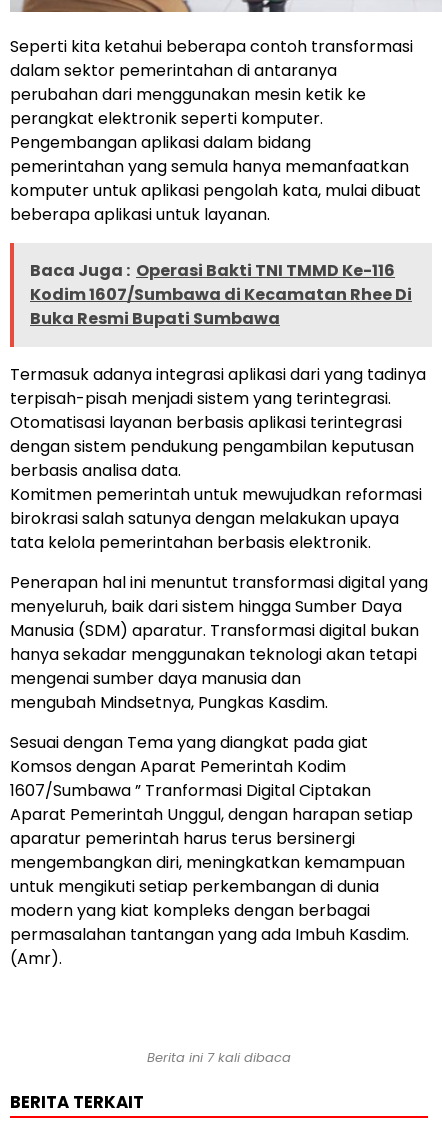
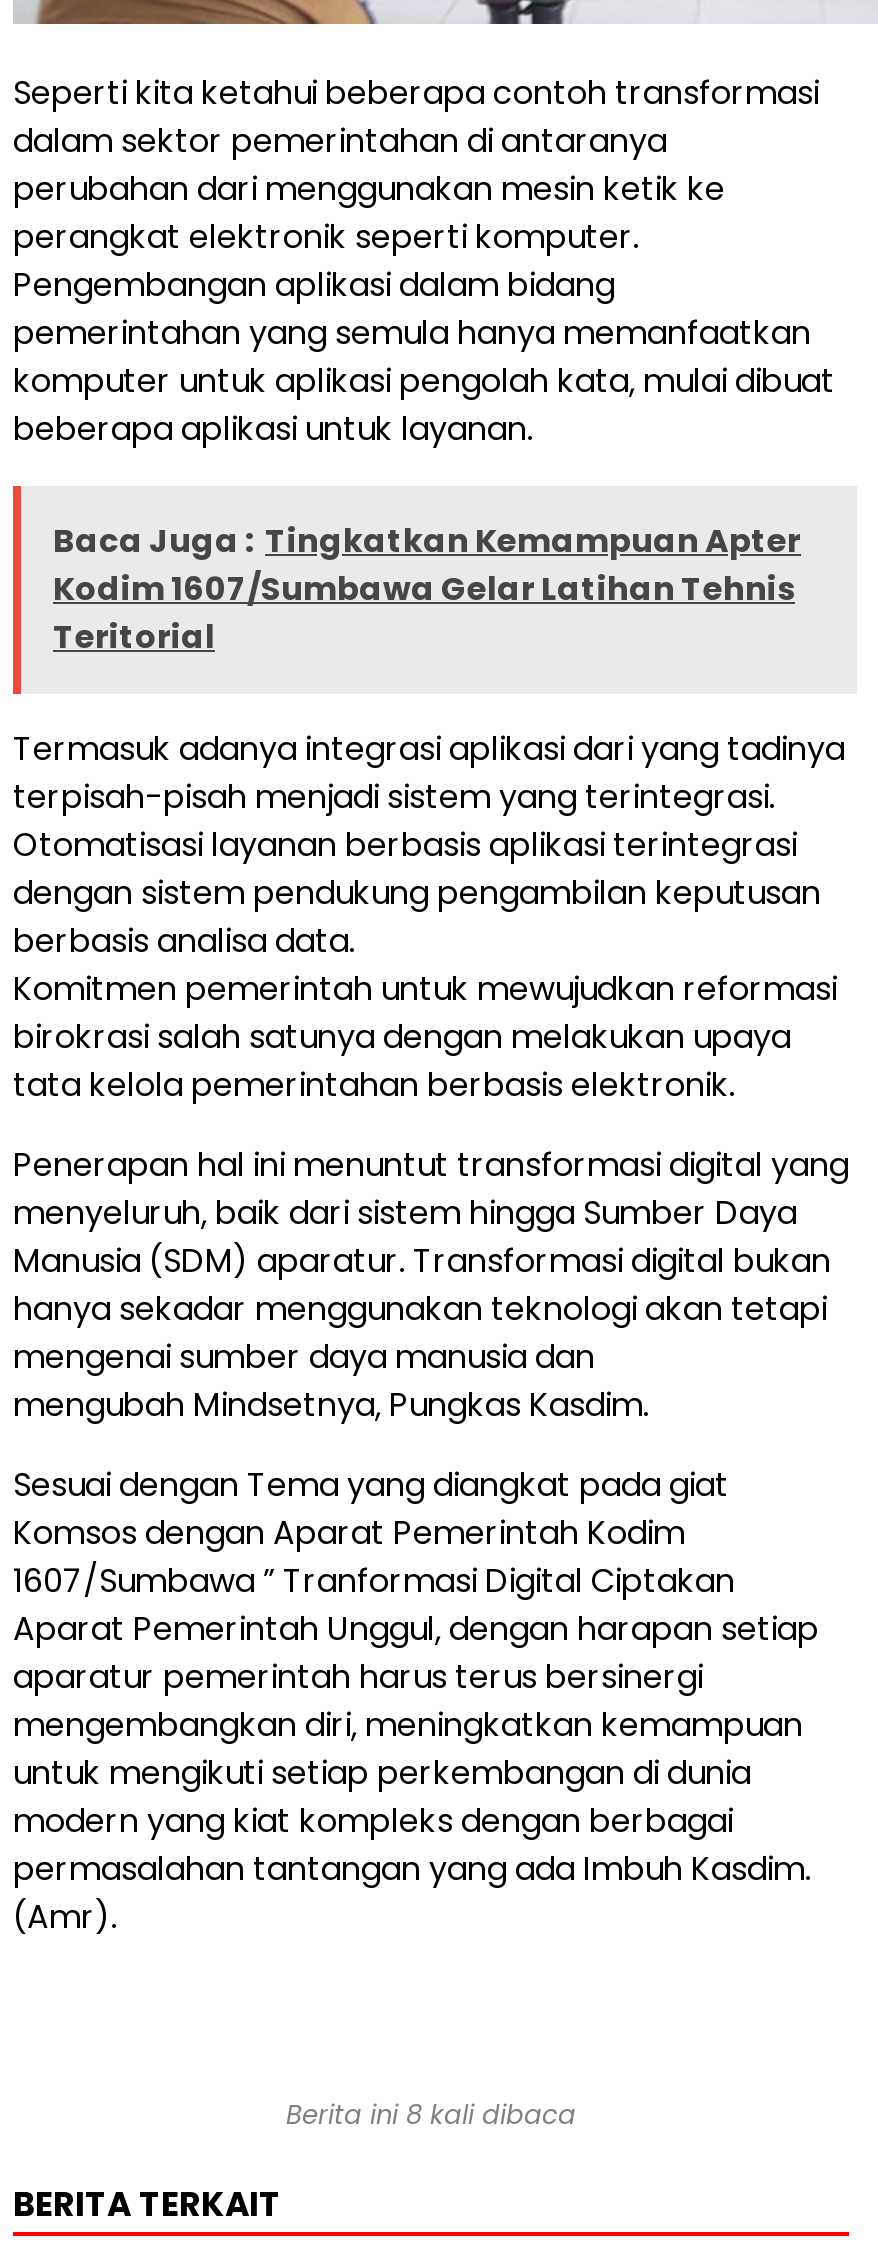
- Baca Juga : Operasi Bakti TNI TMMD Ke-116
- Kodim 1607/Sumbawa di Kecamatan Rhee Di
- Buka Resmi Bupati Sumbawa
+ Baca Juga : Tingkatkan Kemampuan Apter
+ Kodim 1607/Sumbawa Gelar Latihan Tehnis
+ Teritorial

- Berita ini 7 kali dibaca
+ Berita ini 8 kali dibaca
